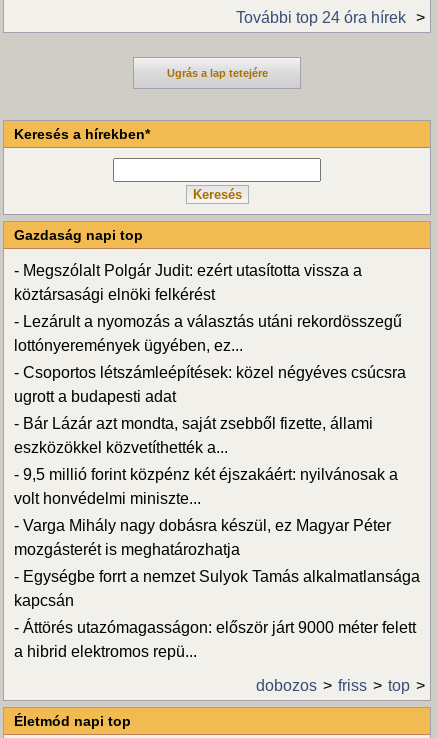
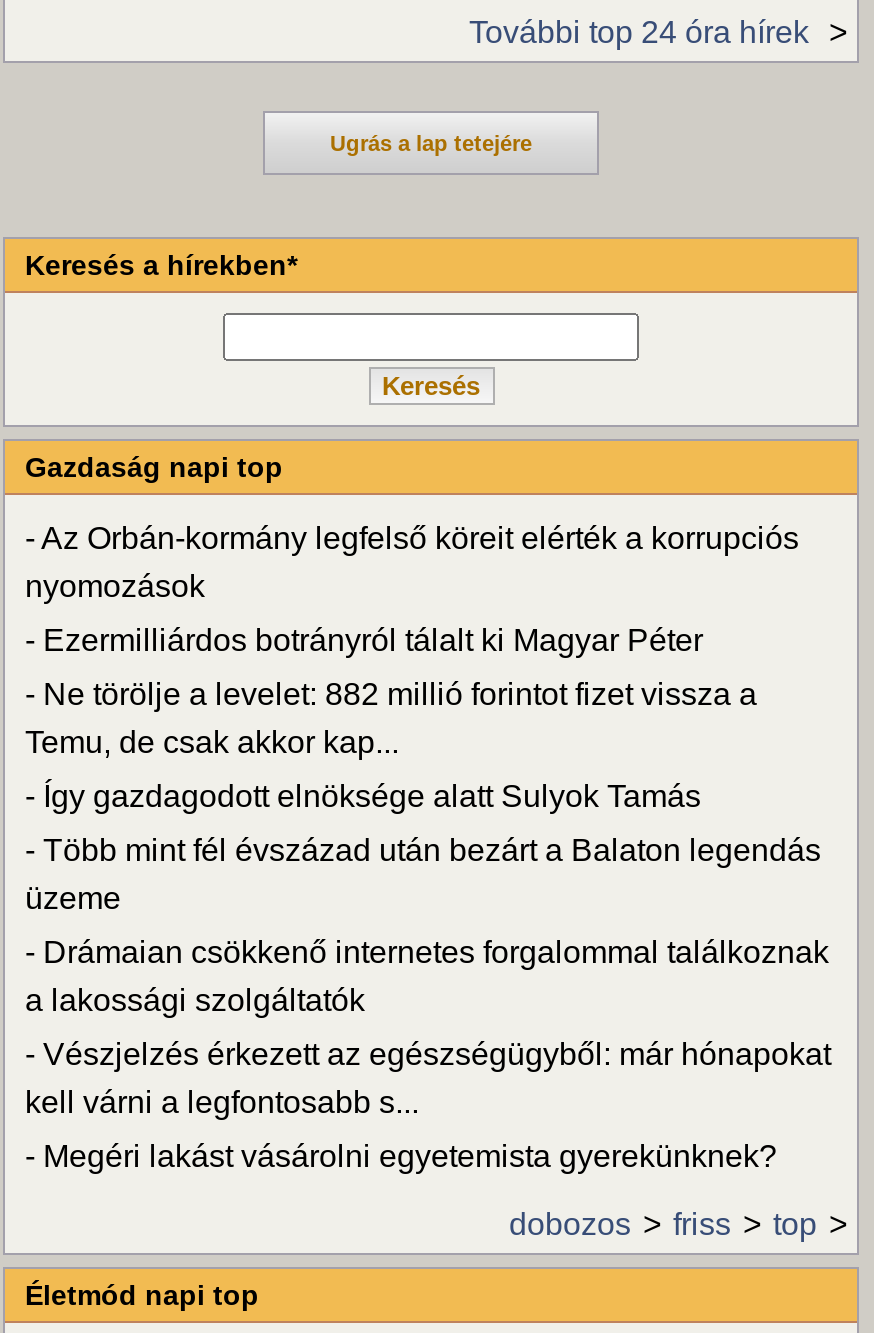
- - Megszólalt Polgár Judit: ezért utasította vissza a
- köztársasági elnöki felkérést
+ - Az Orbán-kormány legfelső köreit elérték a korrupciós
+ nyomozások

- - Lezárult a nyomozás a választás utáni rekordösszegű
- lottónyeremények ügyében, ez...
+ - Ezermilliárdos botrányról tálalt ki Magyar Péter

- - Csoportos létszámleépítések: közel négyéves csúcsra
- ugrott a budapesti adat
+ - Ne törölje a levelet: 882 millió forintot fizet vissza a
+ Temu, de csak akkor kap...

- - Bár Lázár azt mondta, saját zsebből fizette, állami
- eszközökkel közvetíthették a...
+ - Így gazdagodott elnöksége alatt Sulyok Tamás

- - 9,5 millió forint közpénz két éjszakáért: nyilvánosak a
- volt honvédelmi miniszte...
+ - Több mint fél évszázad után bezárt a Balaton legendás
+ üzeme

- - Varga Mihály nagy dobásra készül, ez Magyar Péter
- mozgásterét is meghatározhatja
+ - Drámaian csökkenő internetes forgalommal találkoznak
+ a lakossági szolgáltatók

- - Egységbe forrt a nemzet Sulyok Tamás alkalmatlansága
- kapcsán
+ - Vészjelzés érkezett az egészségügyből: már hónapokat
+ kell várni a legfontosabb s...

- - Áttörés utazómagasságon: először járt 9000 méter felett
- a hibrid elektromos repü...
+ - Megéri lakást vásárolni egyetemista gyerekünknek?
